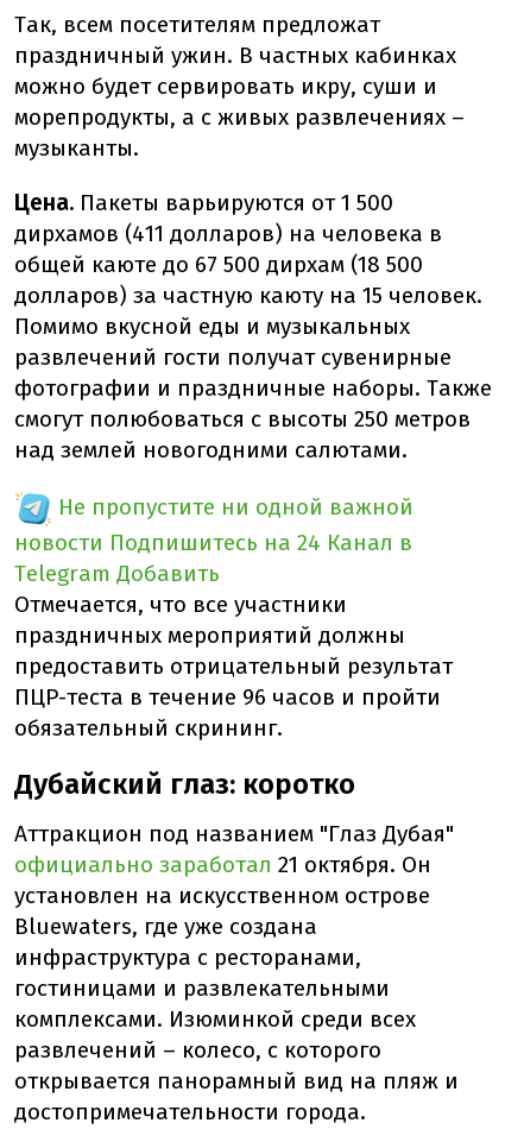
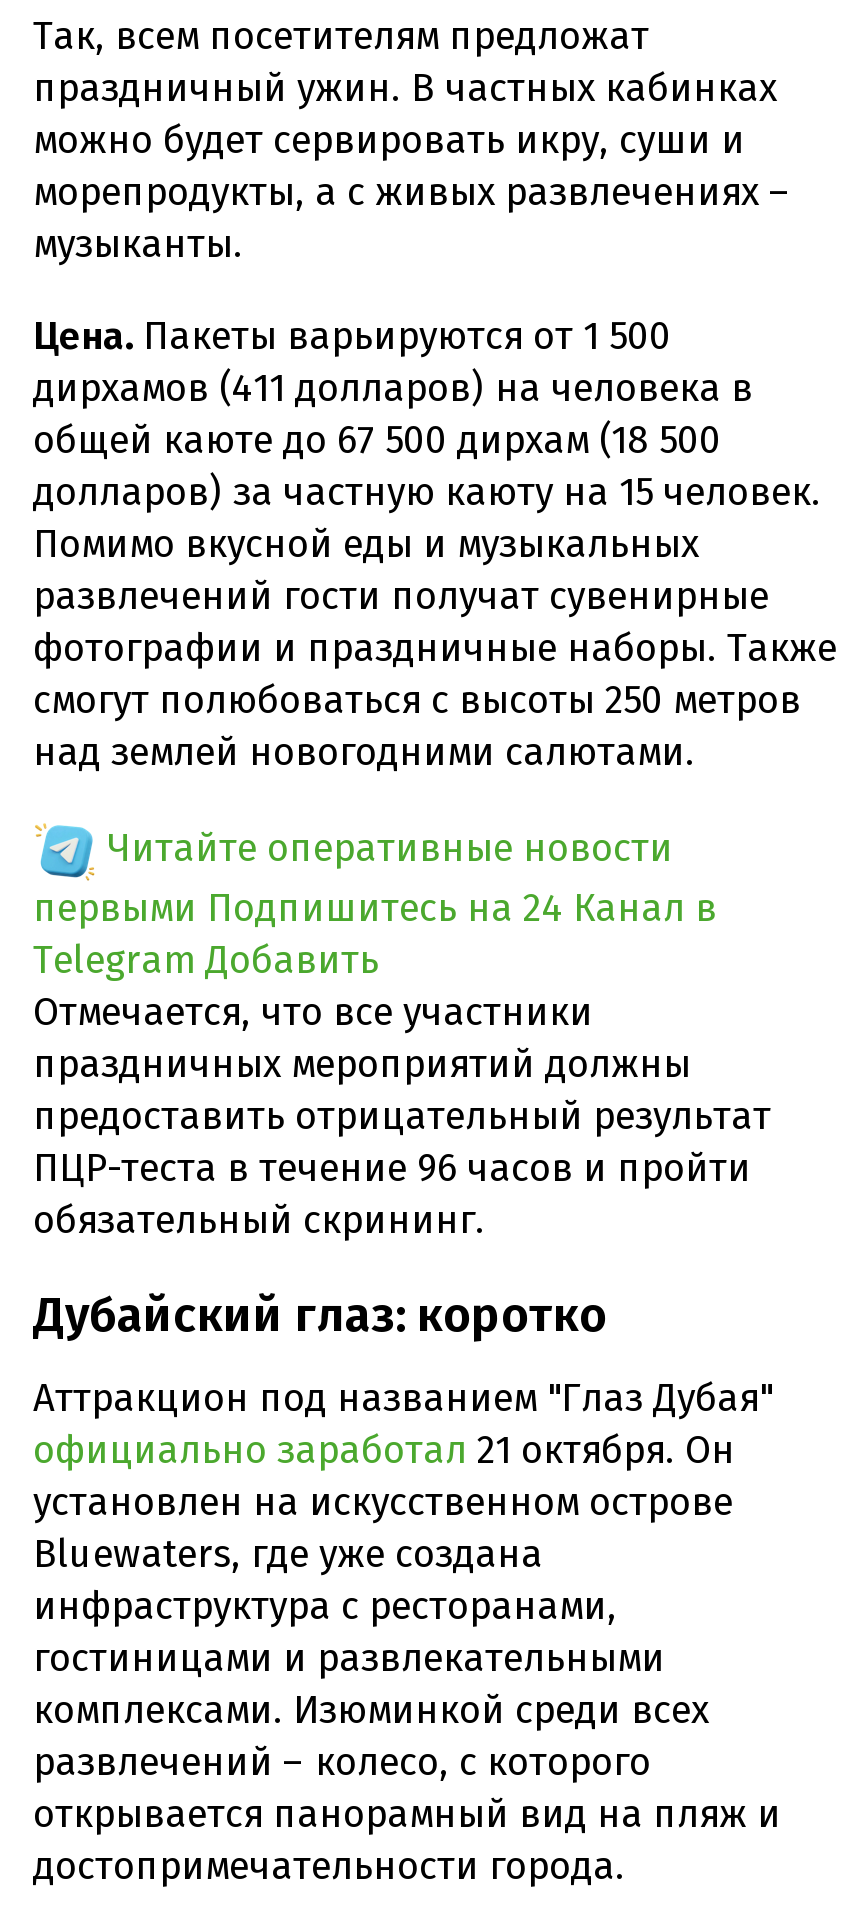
- Не пропустите ни одной важной
- новости Подпишитесь на 24 Канал в
+ Читайте оперативные новости
+ первыми Подпишитесь на 24 Канал в
